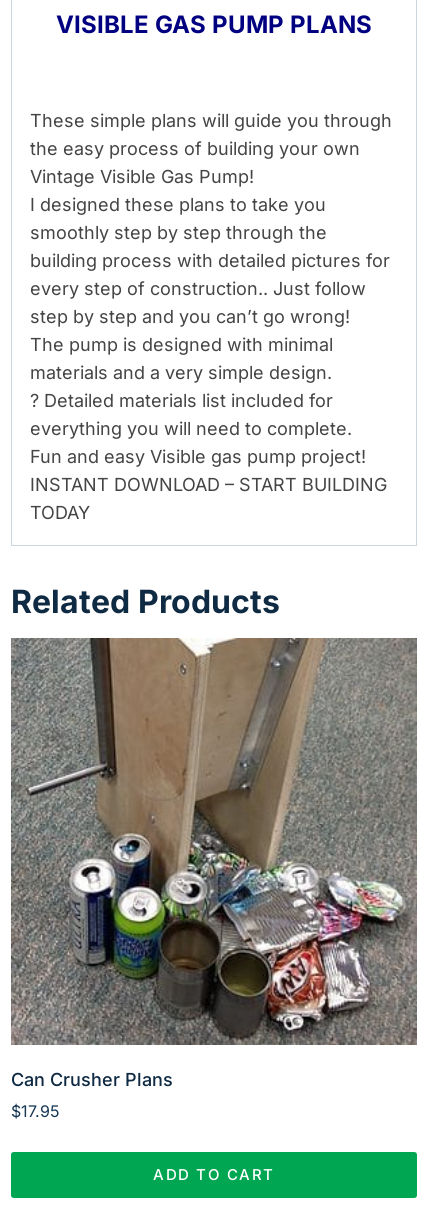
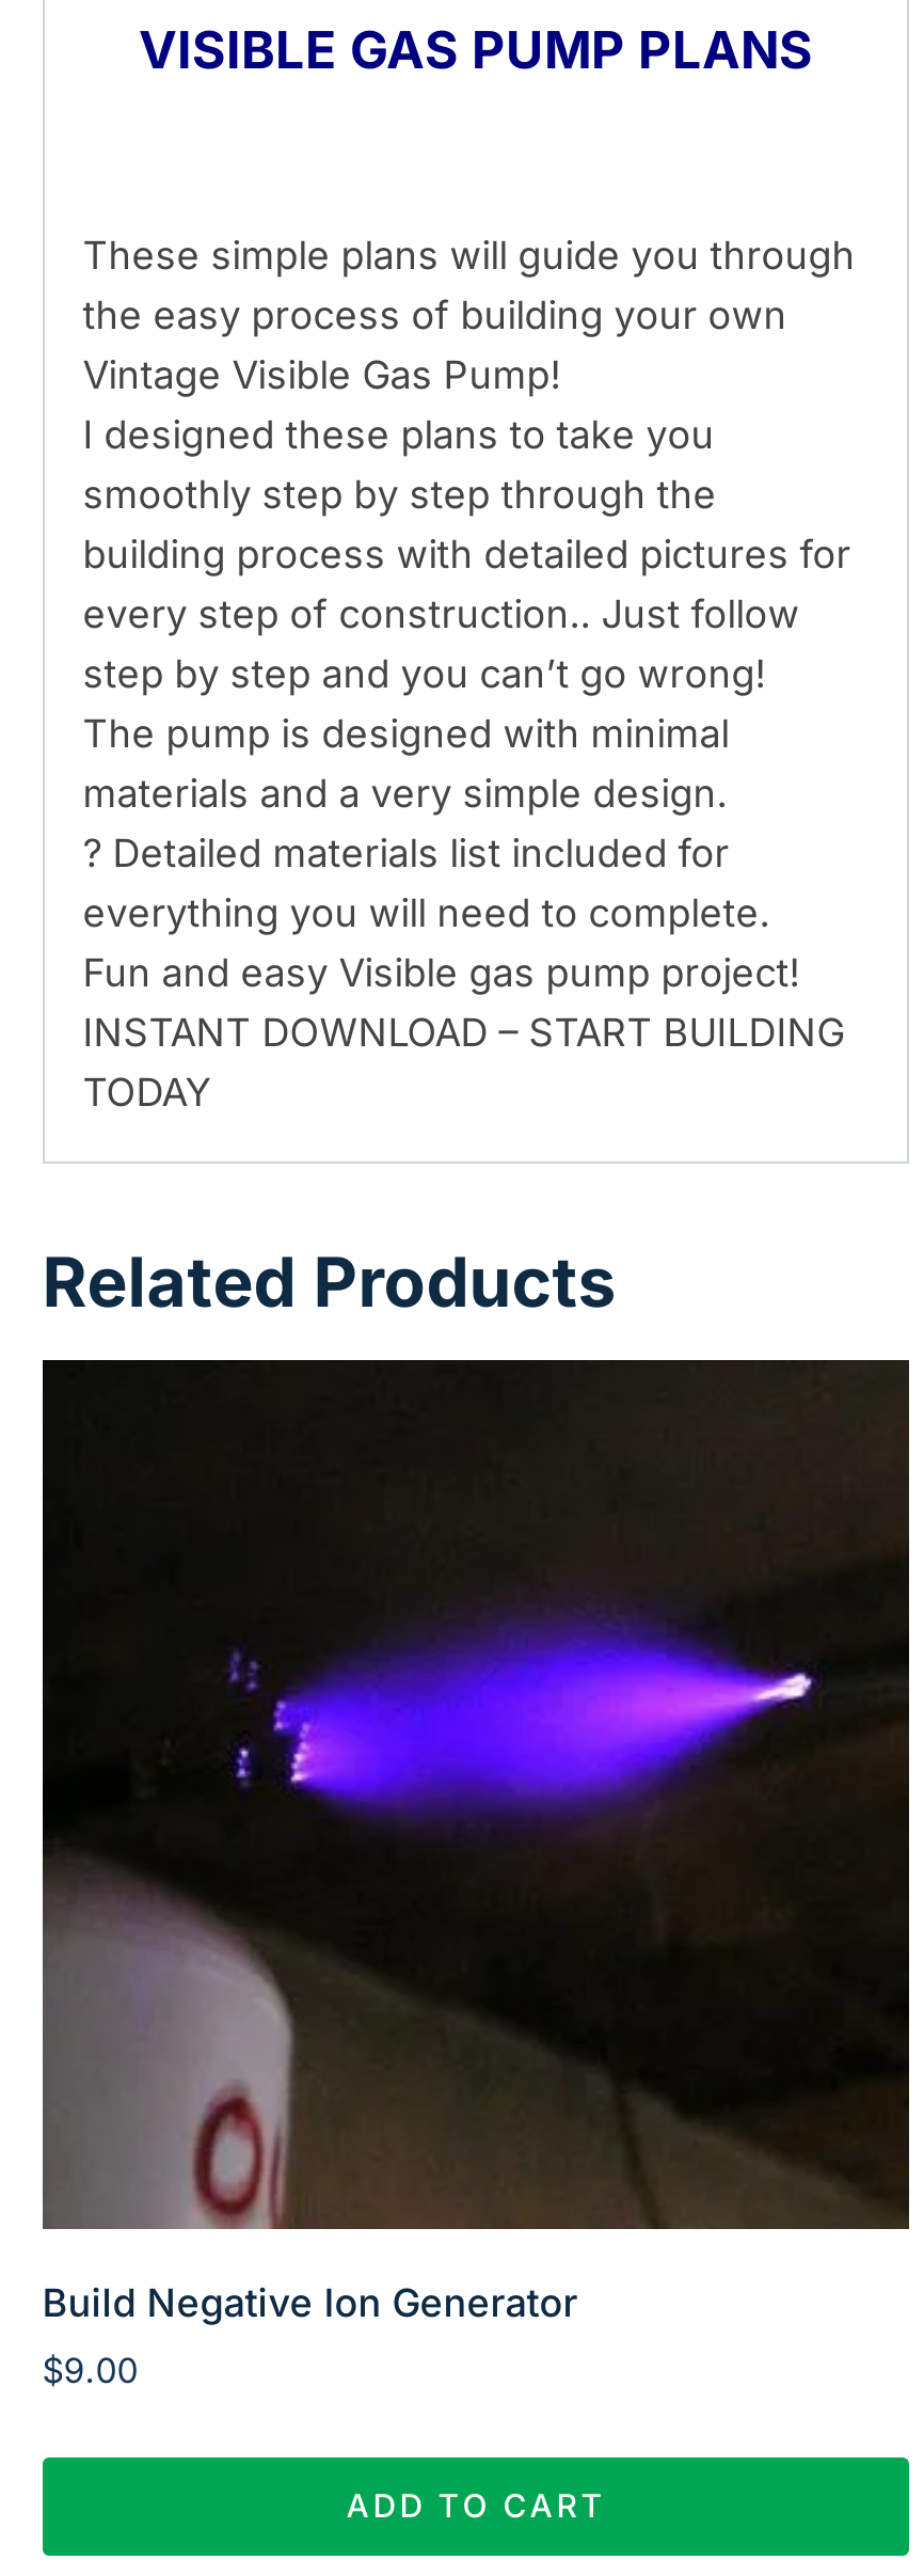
- [image]
- Can Crusher Plans
+ [image]
+ Build Negative Ion Generator

- $17.95
+ $9.00
